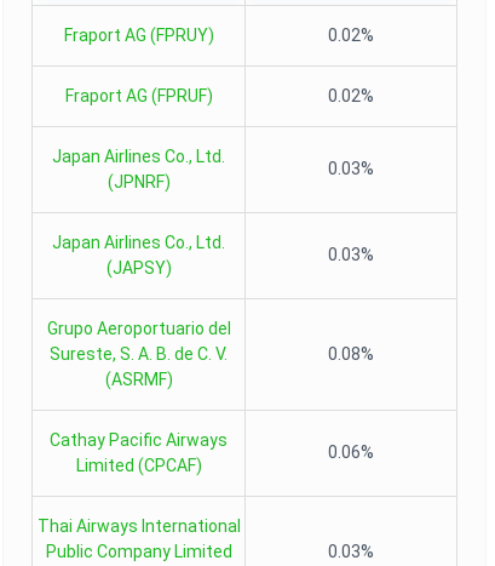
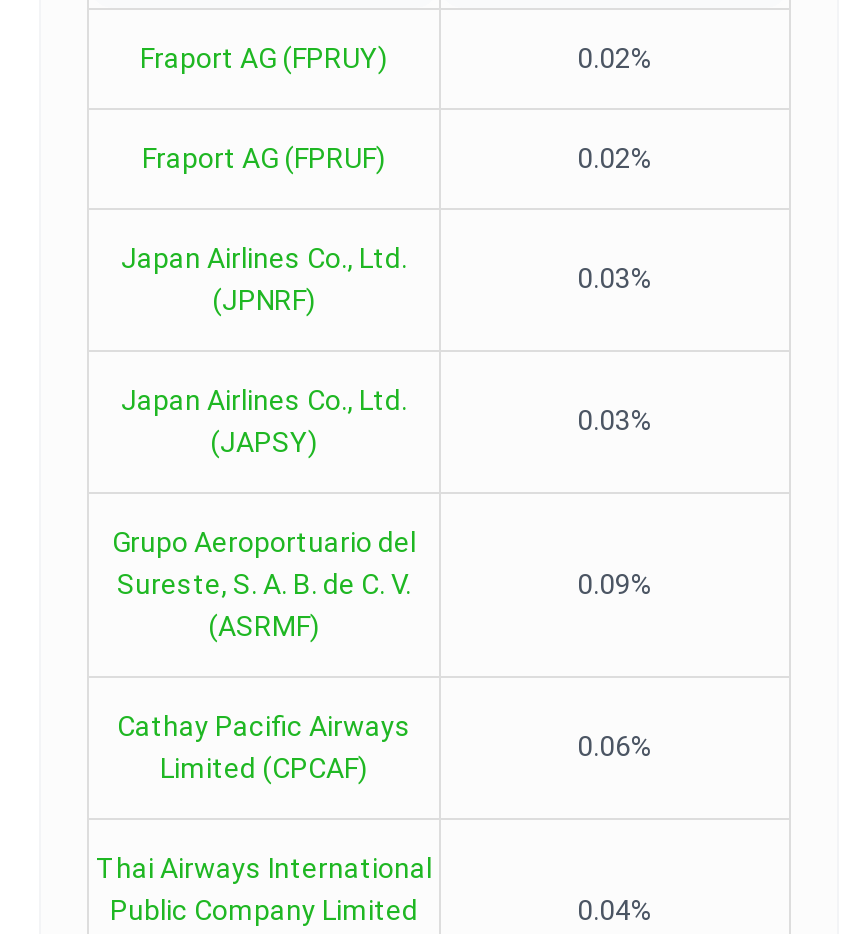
- 0.08%
+ 0.09%

- 0.03%
+ 0.04%
